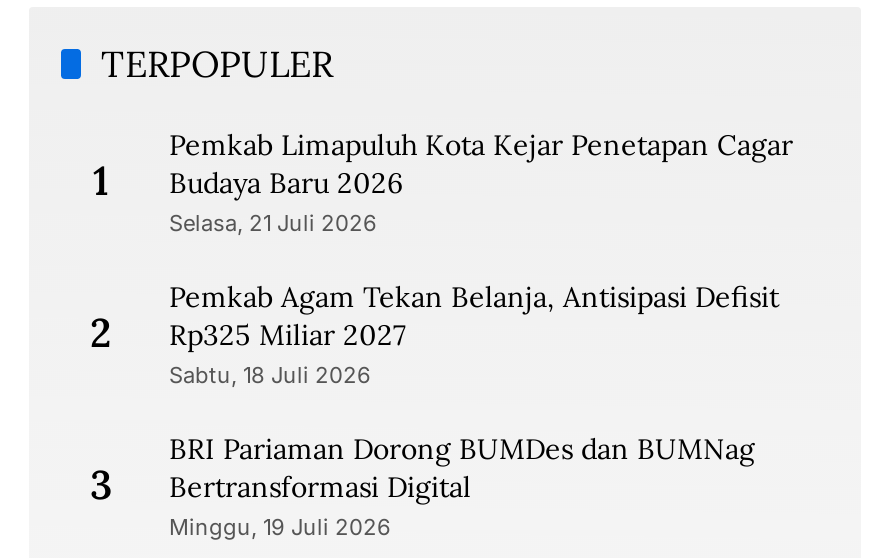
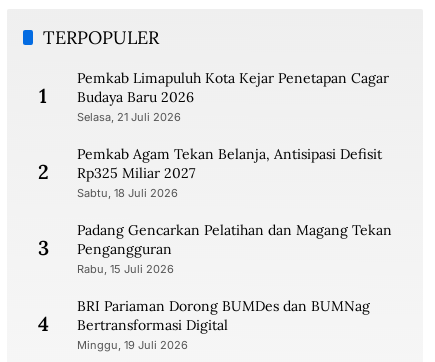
+ Padang Gencarkan Pelatihan dan Magang Tekan
+ Pengangguran
+ Rabu, 15 Juli 2026
+ 4
